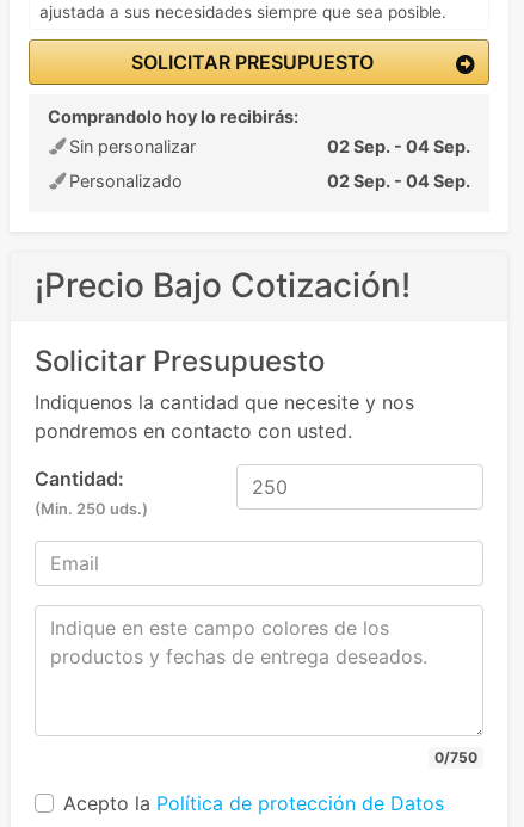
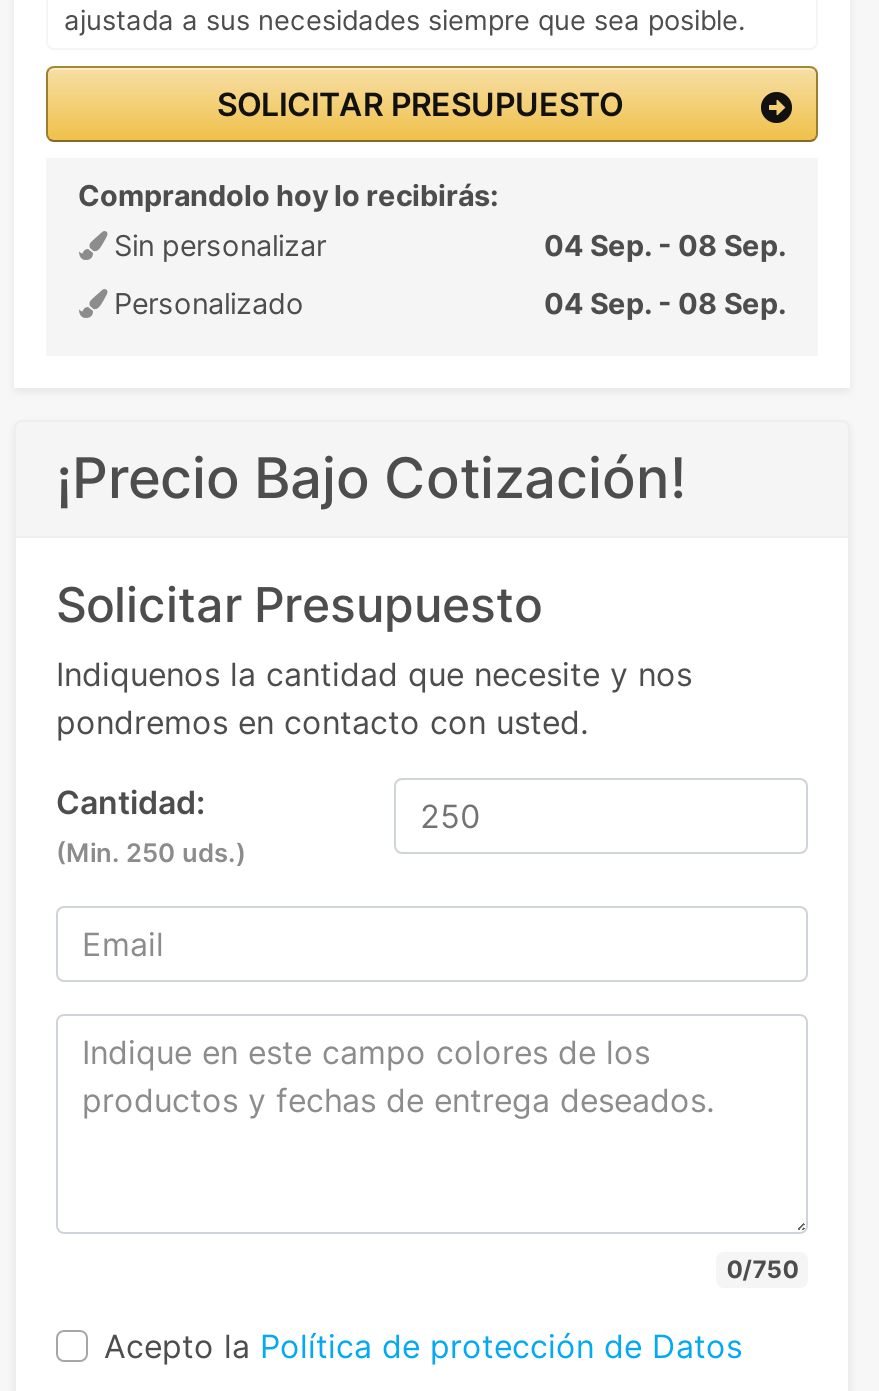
- 02 Sep. - 04 Sep.
+ 04 Sep. - 08 Sep.

- 02 Sep. - 04 Sep.
+ 04 Sep. - 08 Sep.
